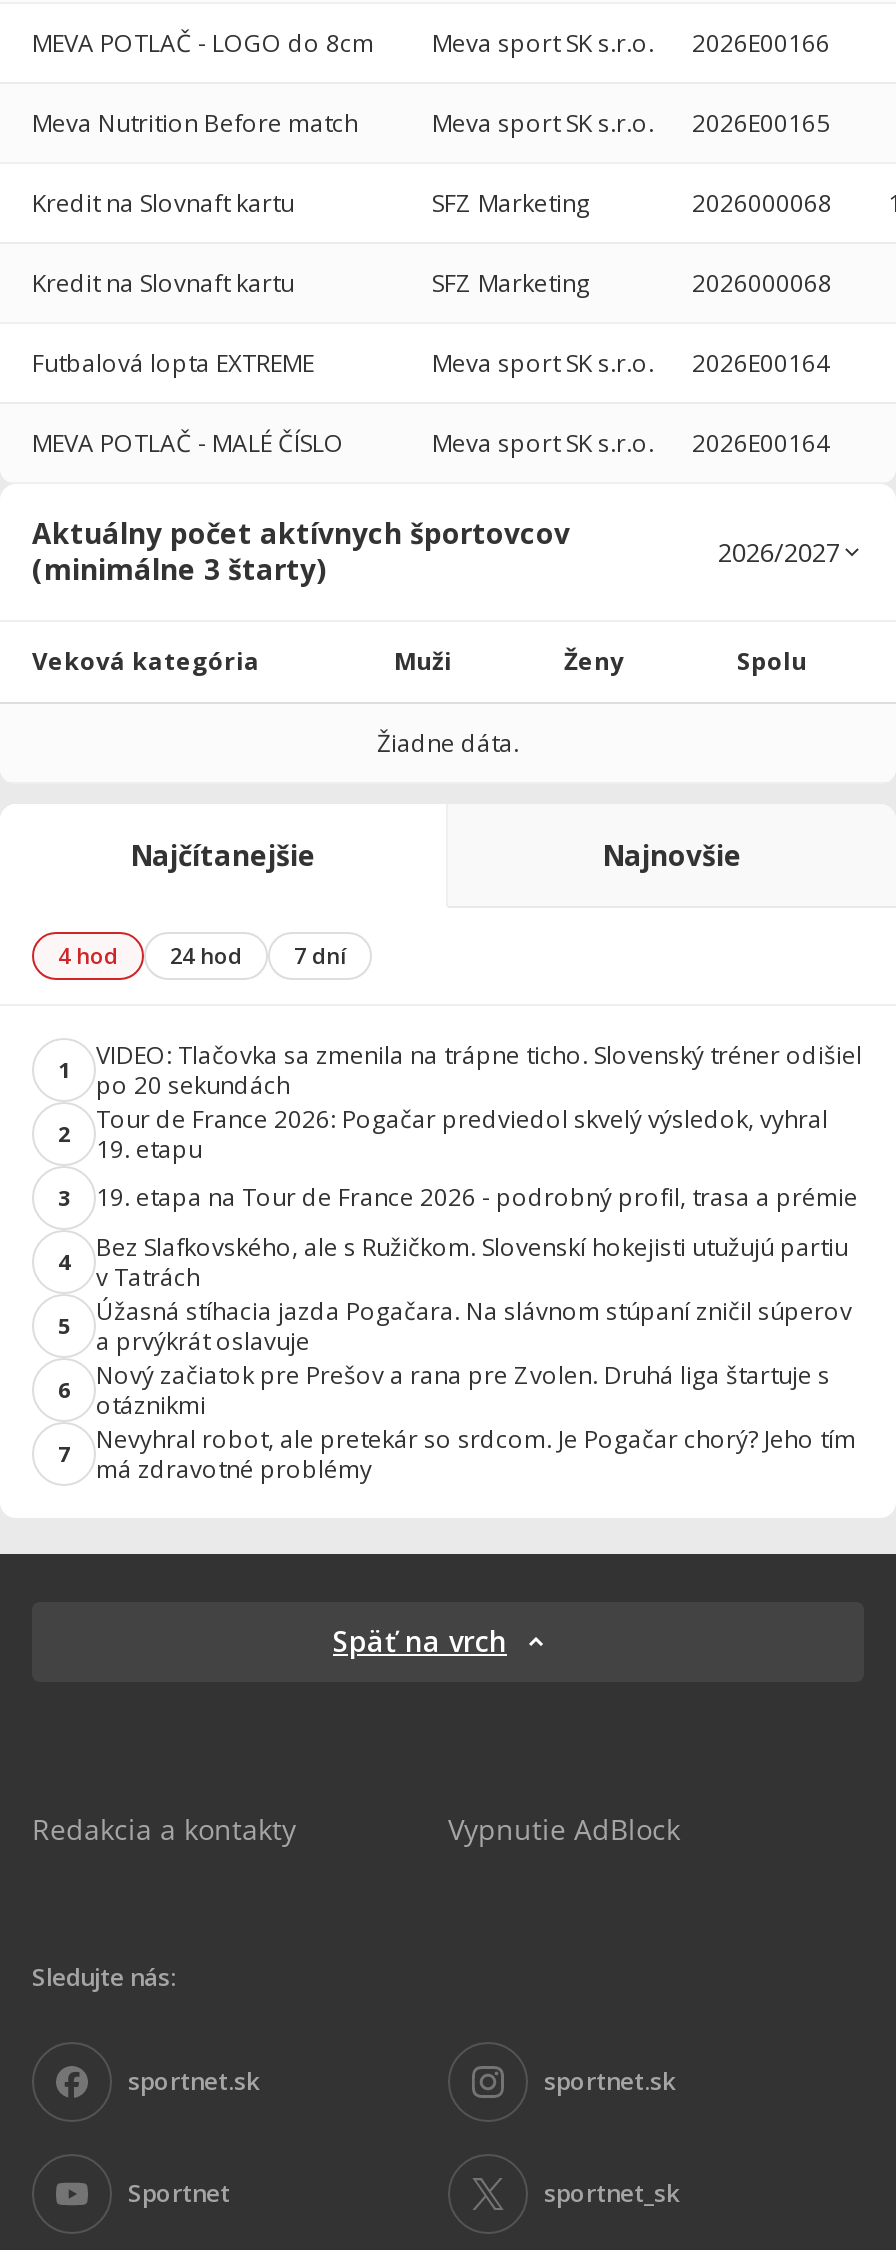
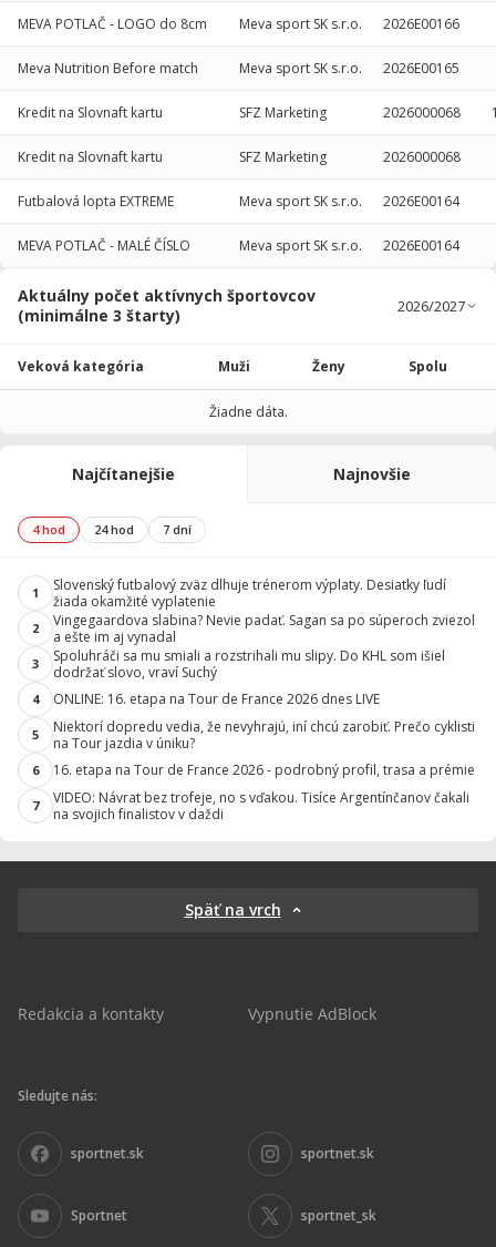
- VIDEO: Tlačovka sa zmenila na trápne ticho. Slovenský tréner odišiel
- po 20 sekundách
+ Slovenský futbalový zväz dlhuje trénerom výplaty. Desiatky ľudí
+ žiada okamžité vyplatenie

- Tour de France 2026: Pogačar predviedol skvelý výsledok, vyhral
- 19. etapu
+ Vingegaardova slabina? Nevie padať. Sagan sa po súperoch zviezol
+ a ešte im aj vynadal

- 19. etapa na Tour de France 2026 - podrobný profil, trasa a prémie
+ Spoluhráči sa mu smiali a rozstrihali mu slipy. Do KHL som išiel
+ dodržať slovo, vraví Suchý

- Bez Slafkovského, ale s Ružičkom. Slovenskí hokejisti utužujú partiu
- v Tatrách
+ ONLINE: 16. etapa na Tour de France 2026 dnes LIVE

- Úžasná stíhacia jazda Pogačara. Na slávnom stúpaní zničil súperov
- a prvýkrát oslavuje
+ Niektorí dopredu vedia, že nevyhrajú, iní chcú zarobiť. Prečo cyklisti
+ na Tour jazdia v úniku?

- Nový začiatok pre Prešov a rana pre Zvolen. Druhá liga štartuje s
- otáznikmi
+ 16. etapa na Tour de France 2026 - podrobný profil, trasa a prémie

- Nevyhral robot, ale pretekár so srdcom. Je Pogačar chorý? Jeho tím
- má zdravotné problémy
+ VIDEO: Návrat bez trofeje, no s vďakou. Tisíce Argentínčanov čakali
+ na svojich finalistov v daždi
